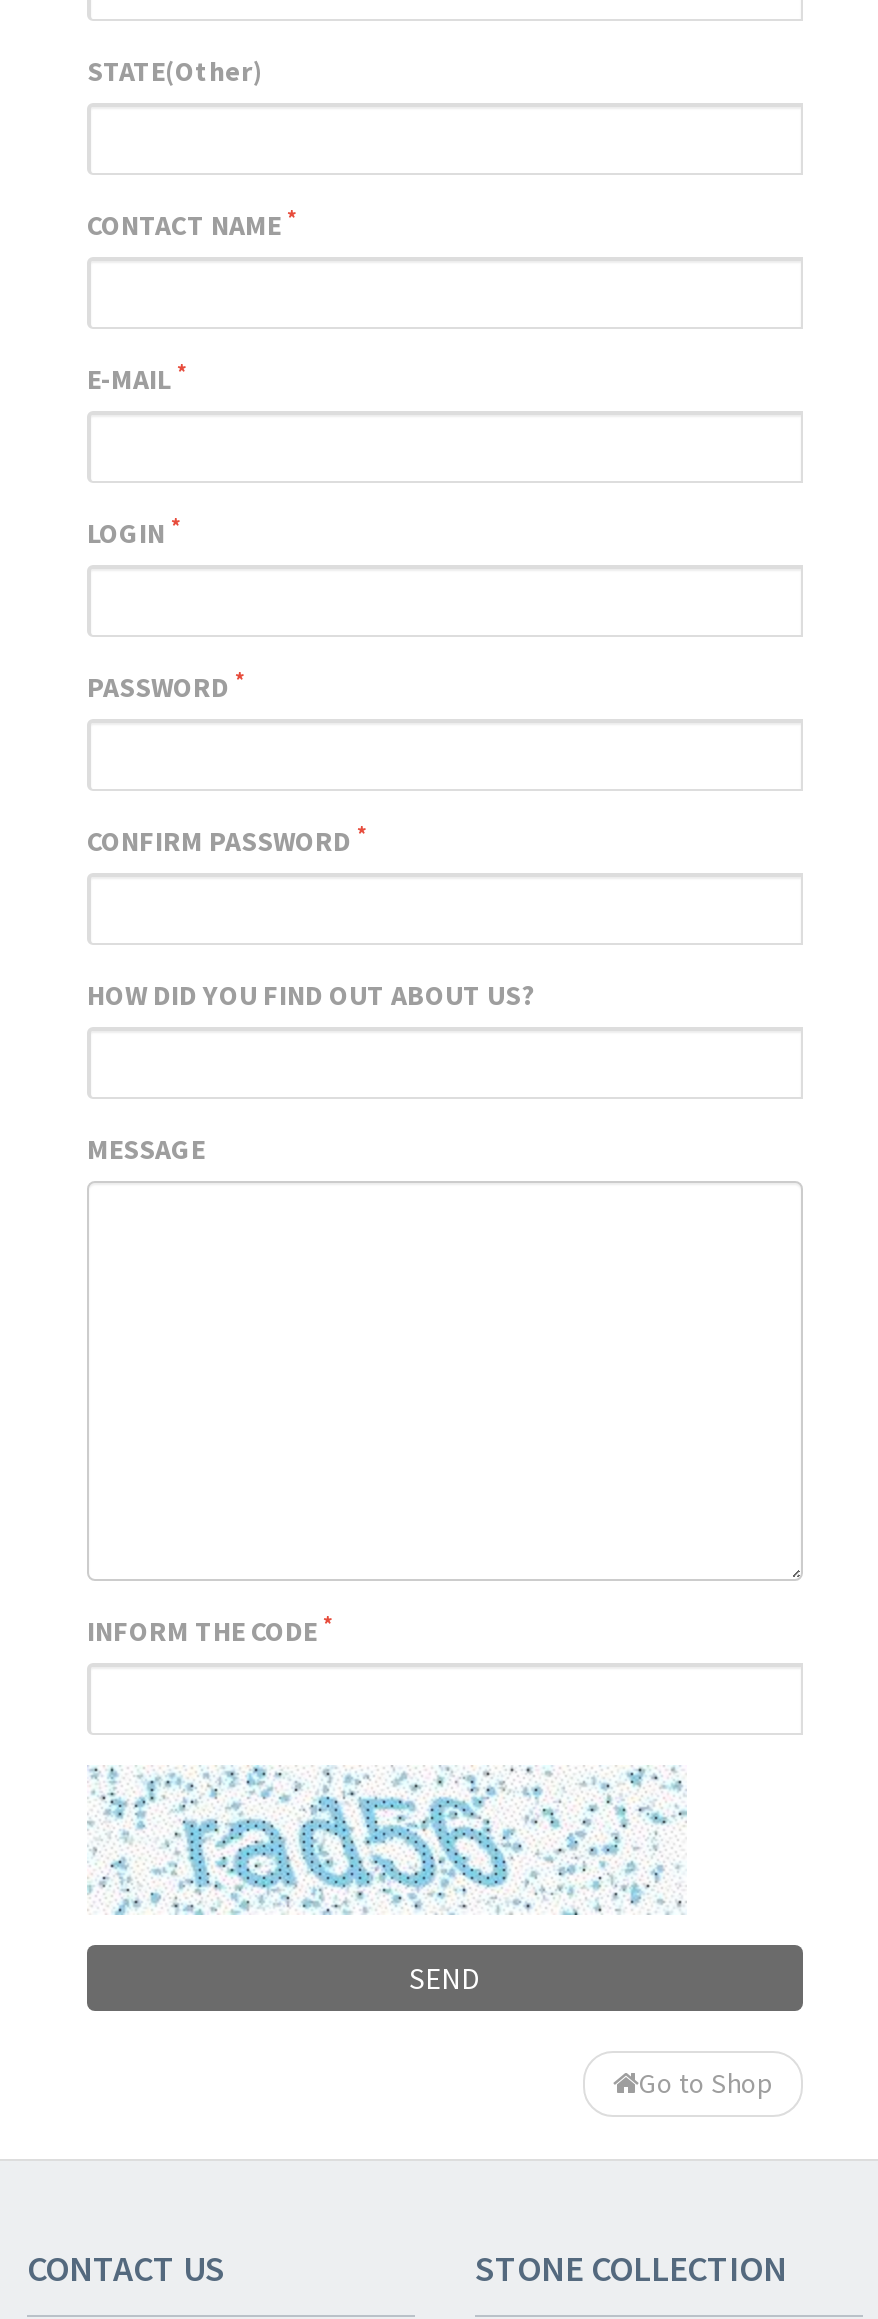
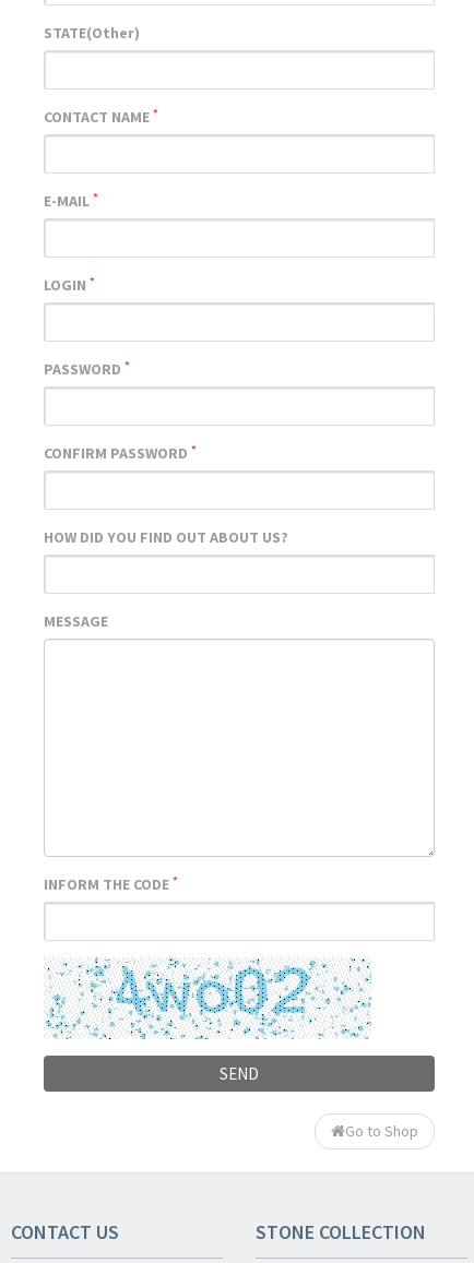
- [image]
+ [image]
